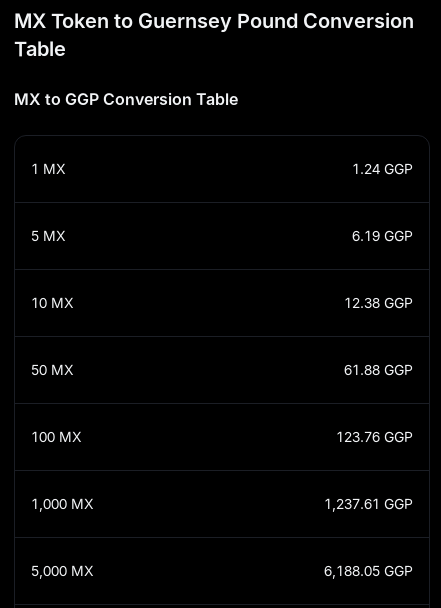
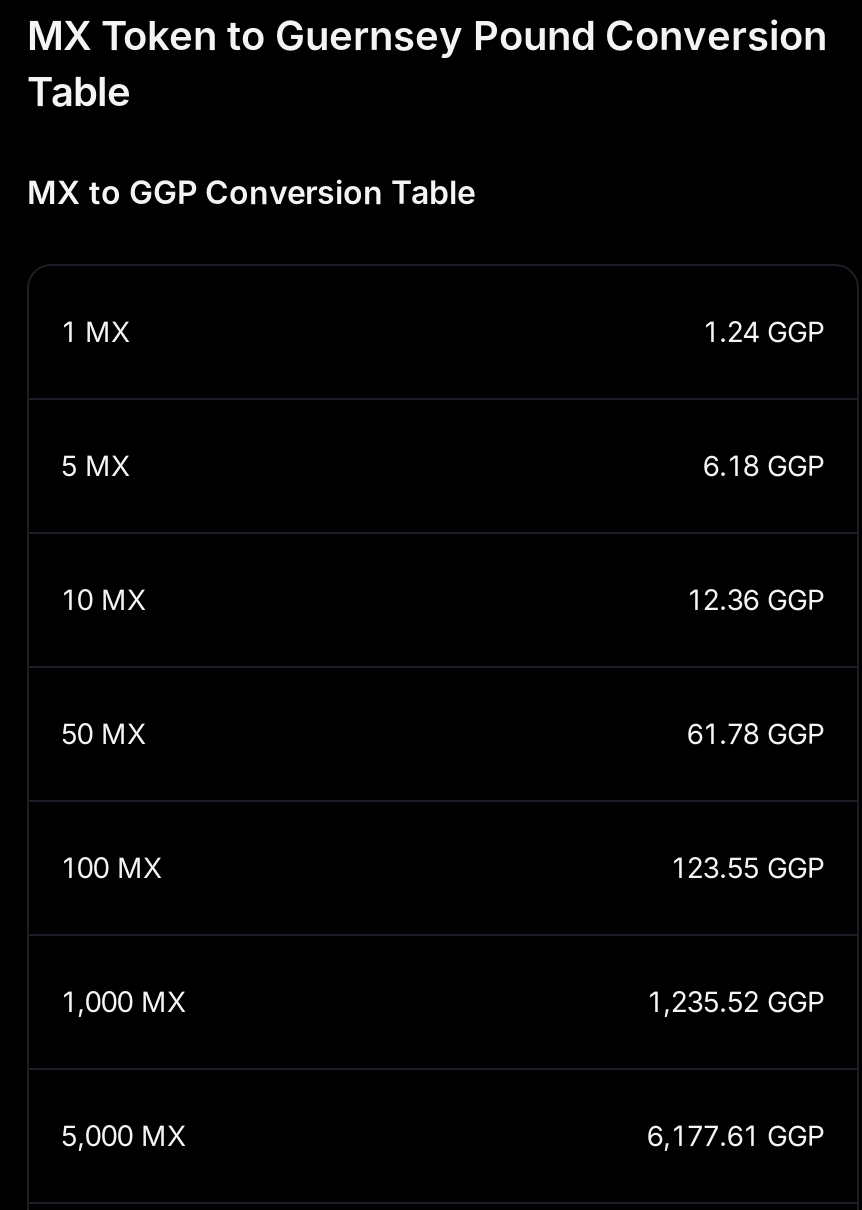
- 6.19 GGP
+ 6.18 GGP

- 12.38 GGP
+ 12.36 GGP

- 61.88 GGP
+ 61.78 GGP

- 123.76 GGP
+ 123.55 GGP

- 1,237.61 GGP
+ 1,235.52 GGP

- 6,188.05 GGP
+ 6,177.61 GGP
